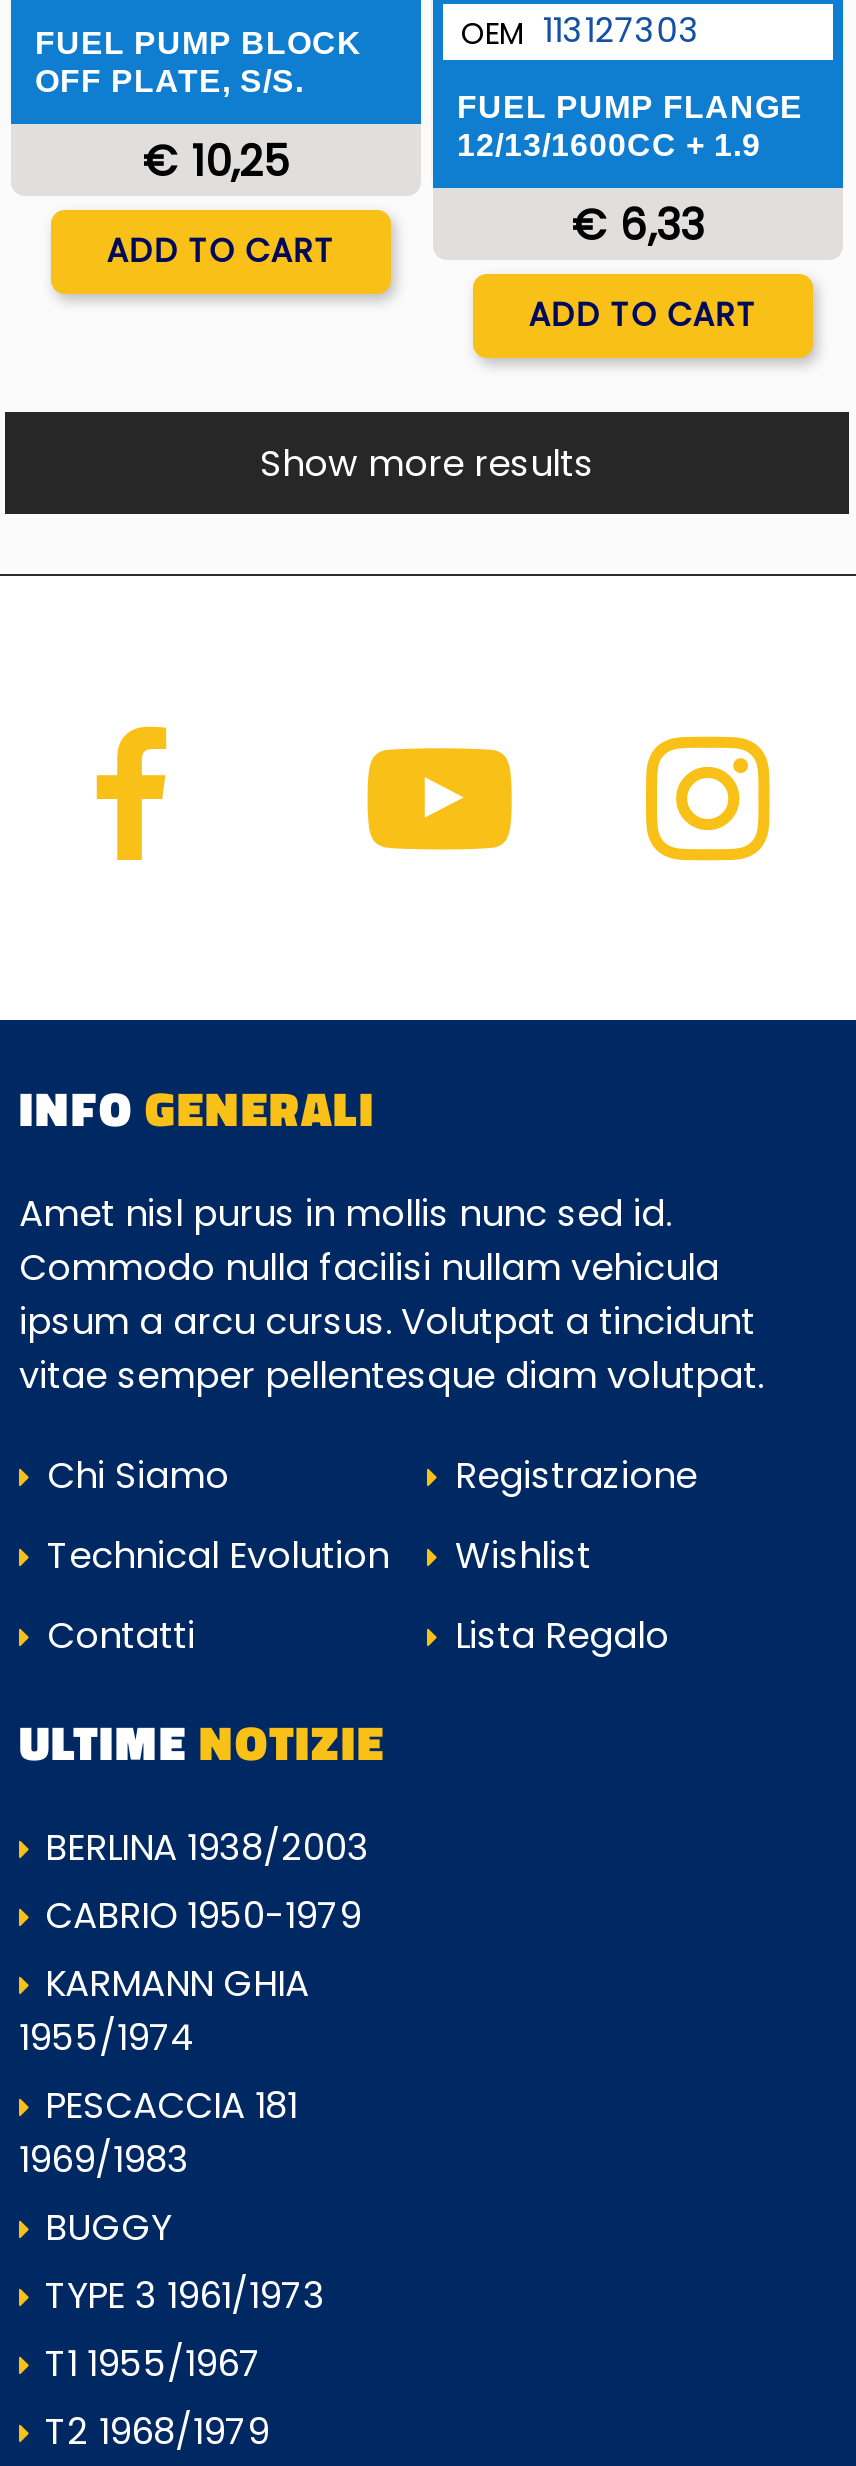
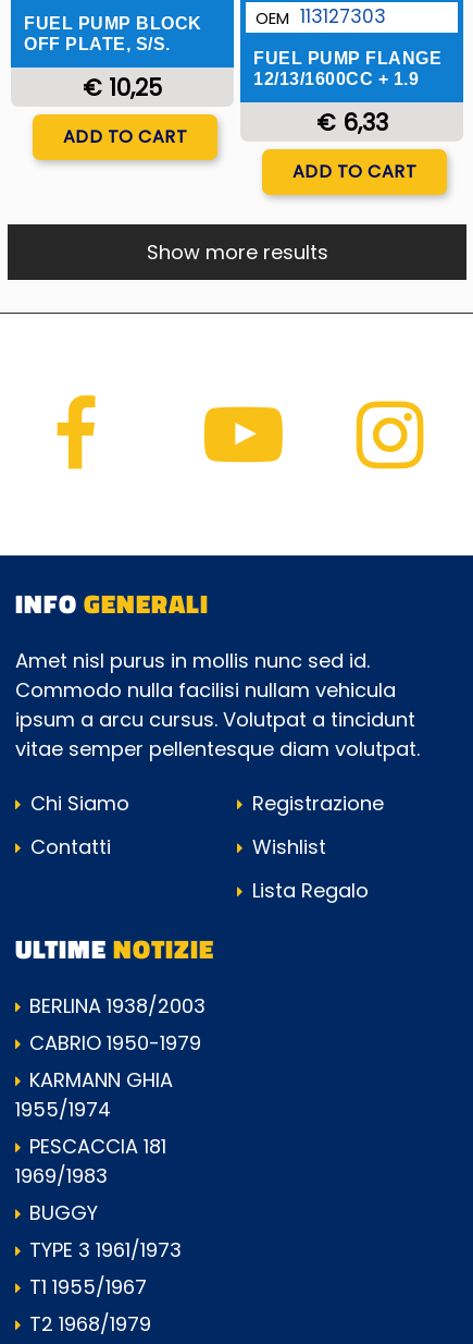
- Technical Evolution

moved up: Contatti
